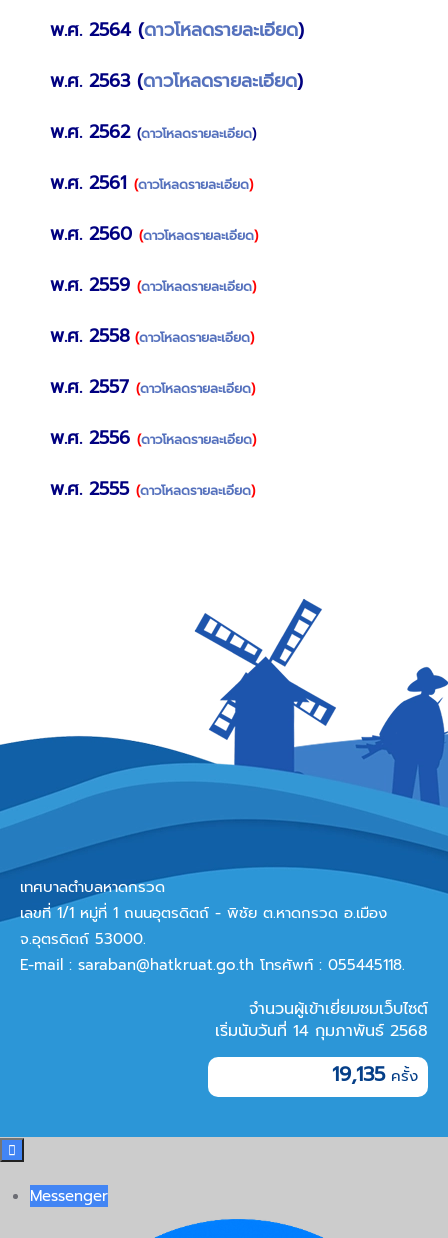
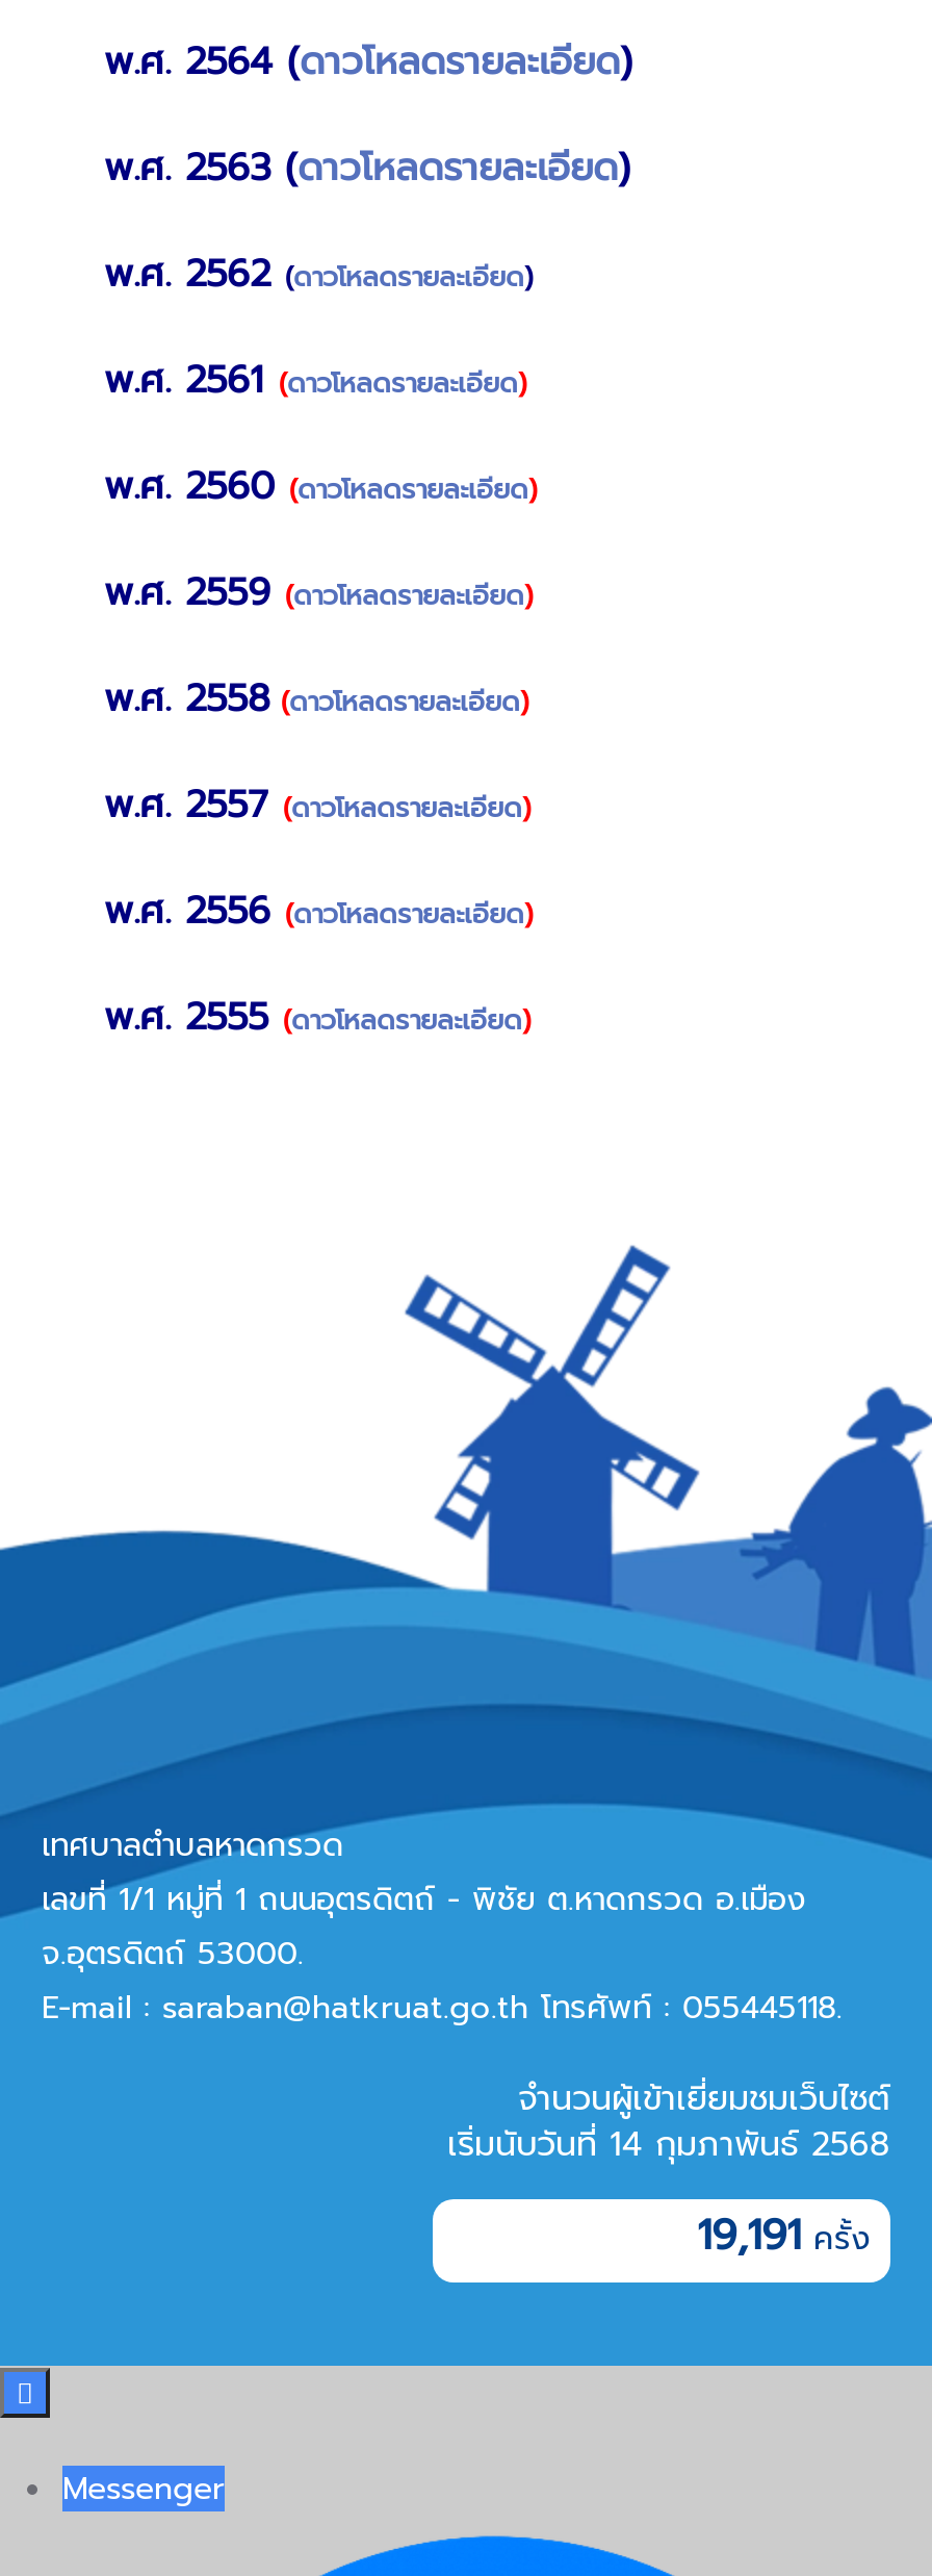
- 19,135
+ 19,191
